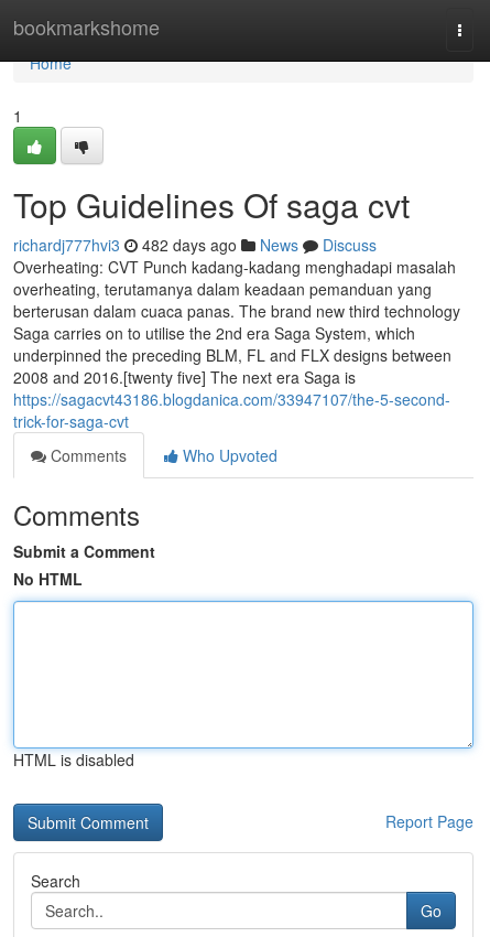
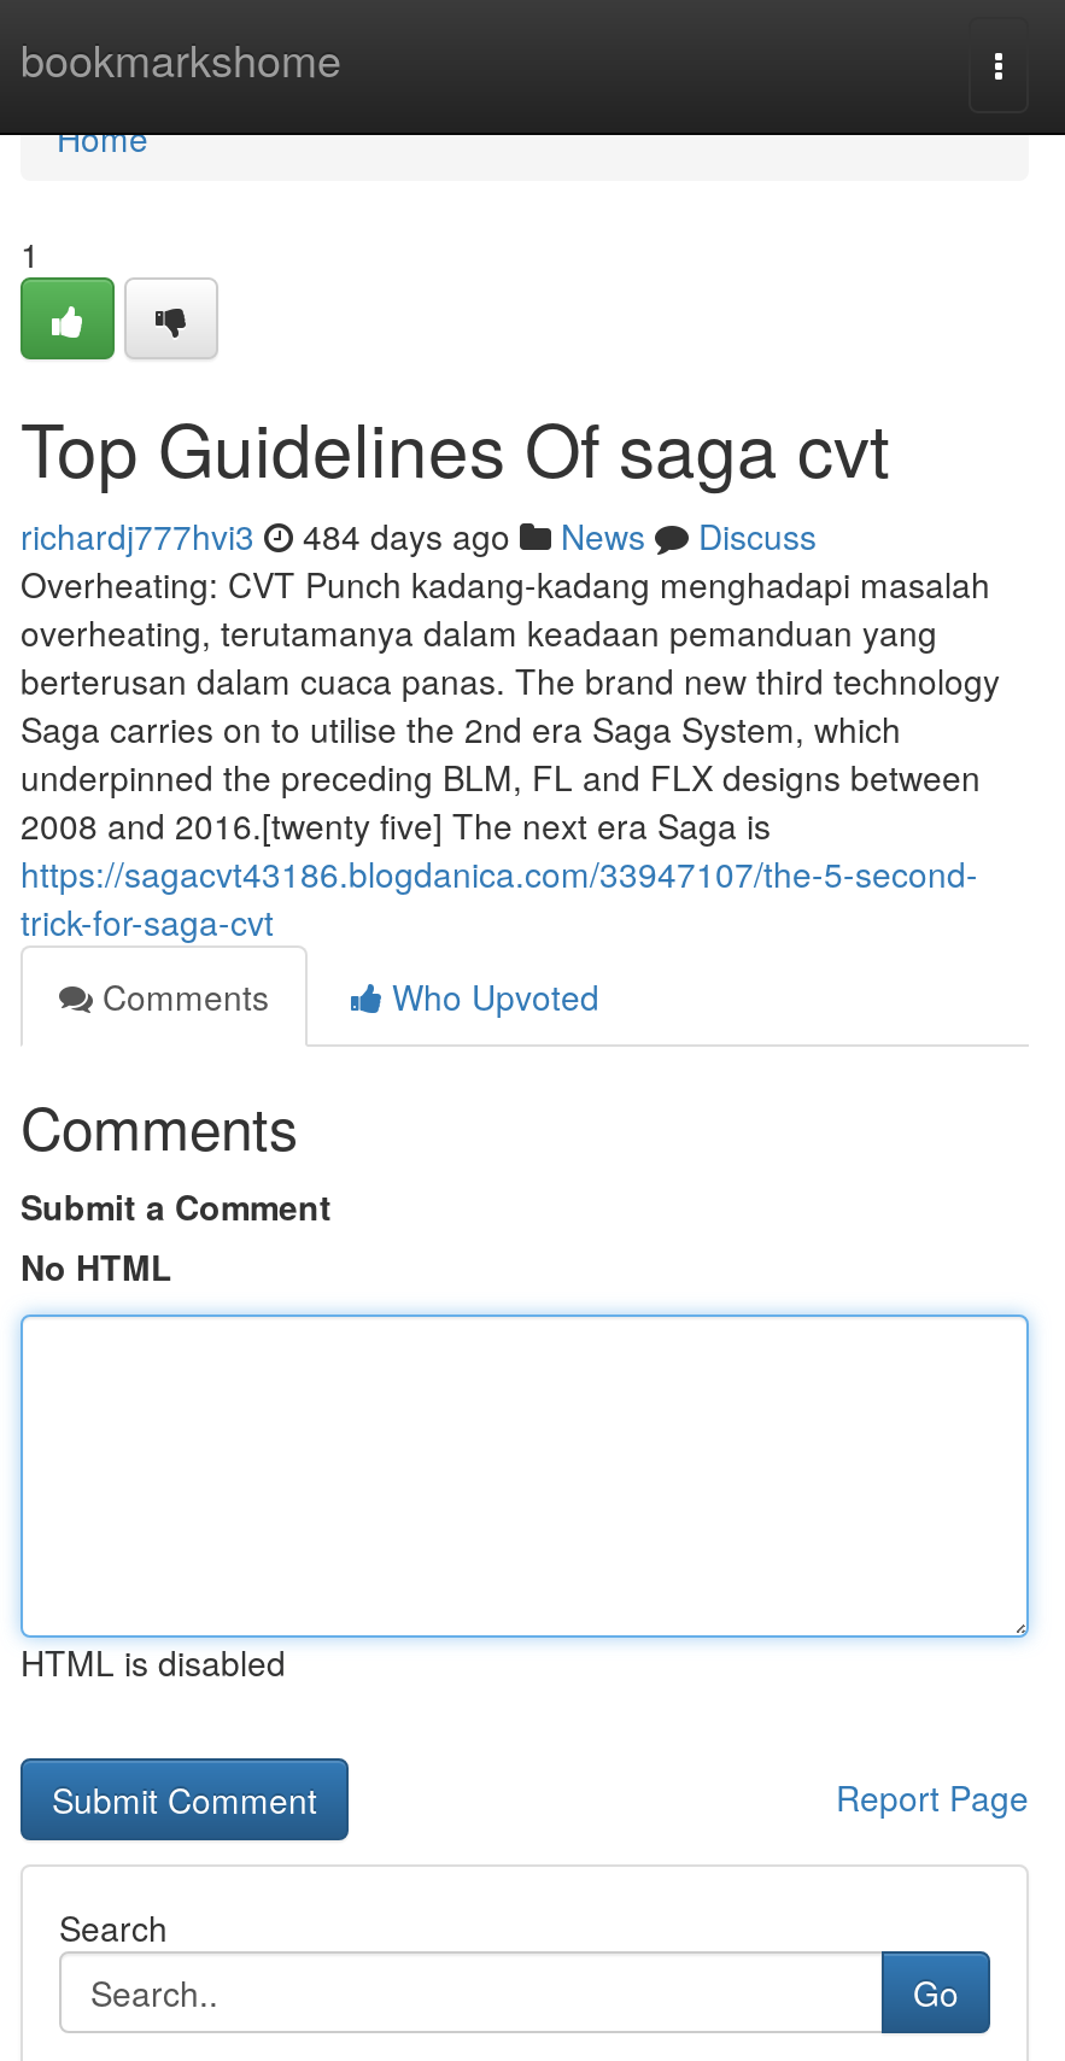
- richardj777hvi3 482 days ago News Discuss
+ richardj777hvi3 484 days ago News Discuss
